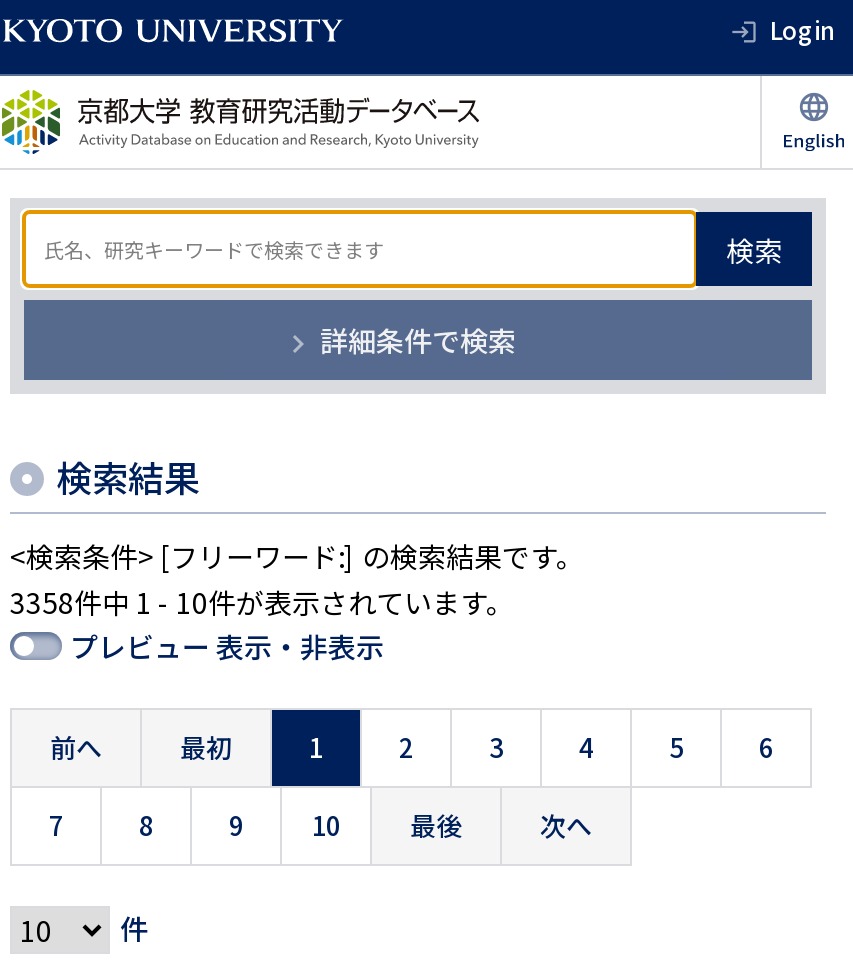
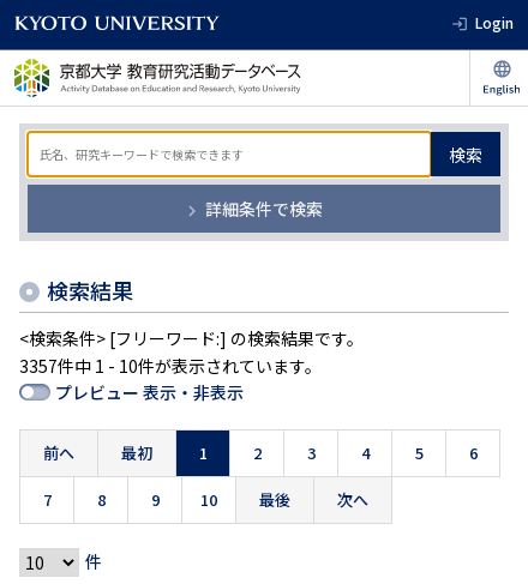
- 3358件中 1 - 10件が表示されています。
+ 3357件中 1 - 10件が表示されています。
